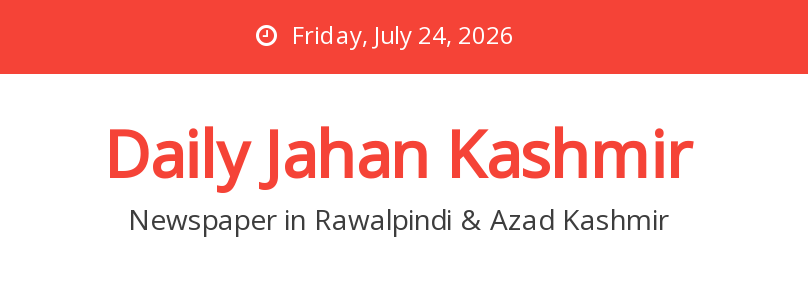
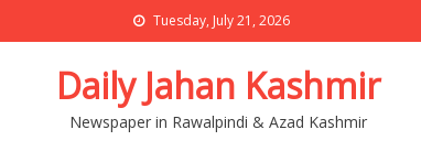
- Friday, July 24, 2026
+ Tuesday, July 21, 2026
